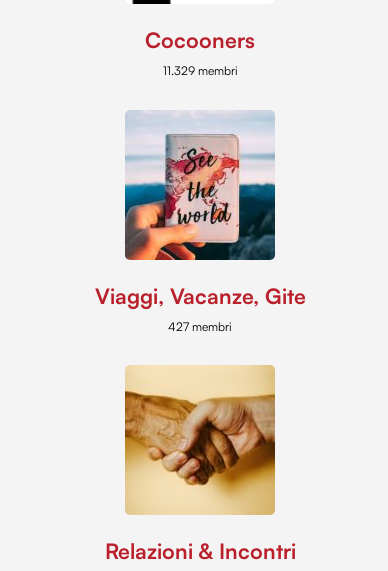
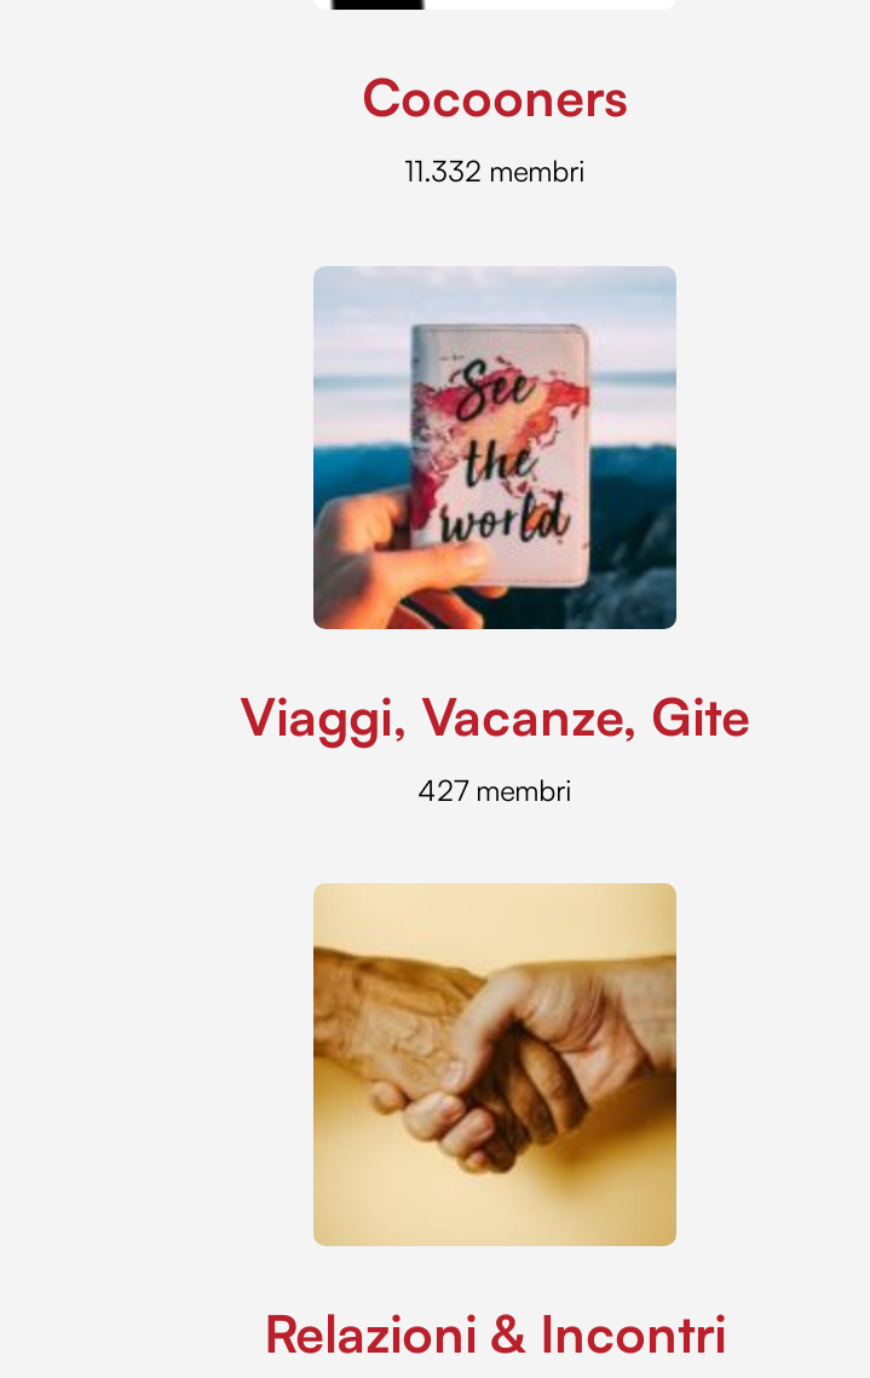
- 11.329 membri
+ 11.332 membri
